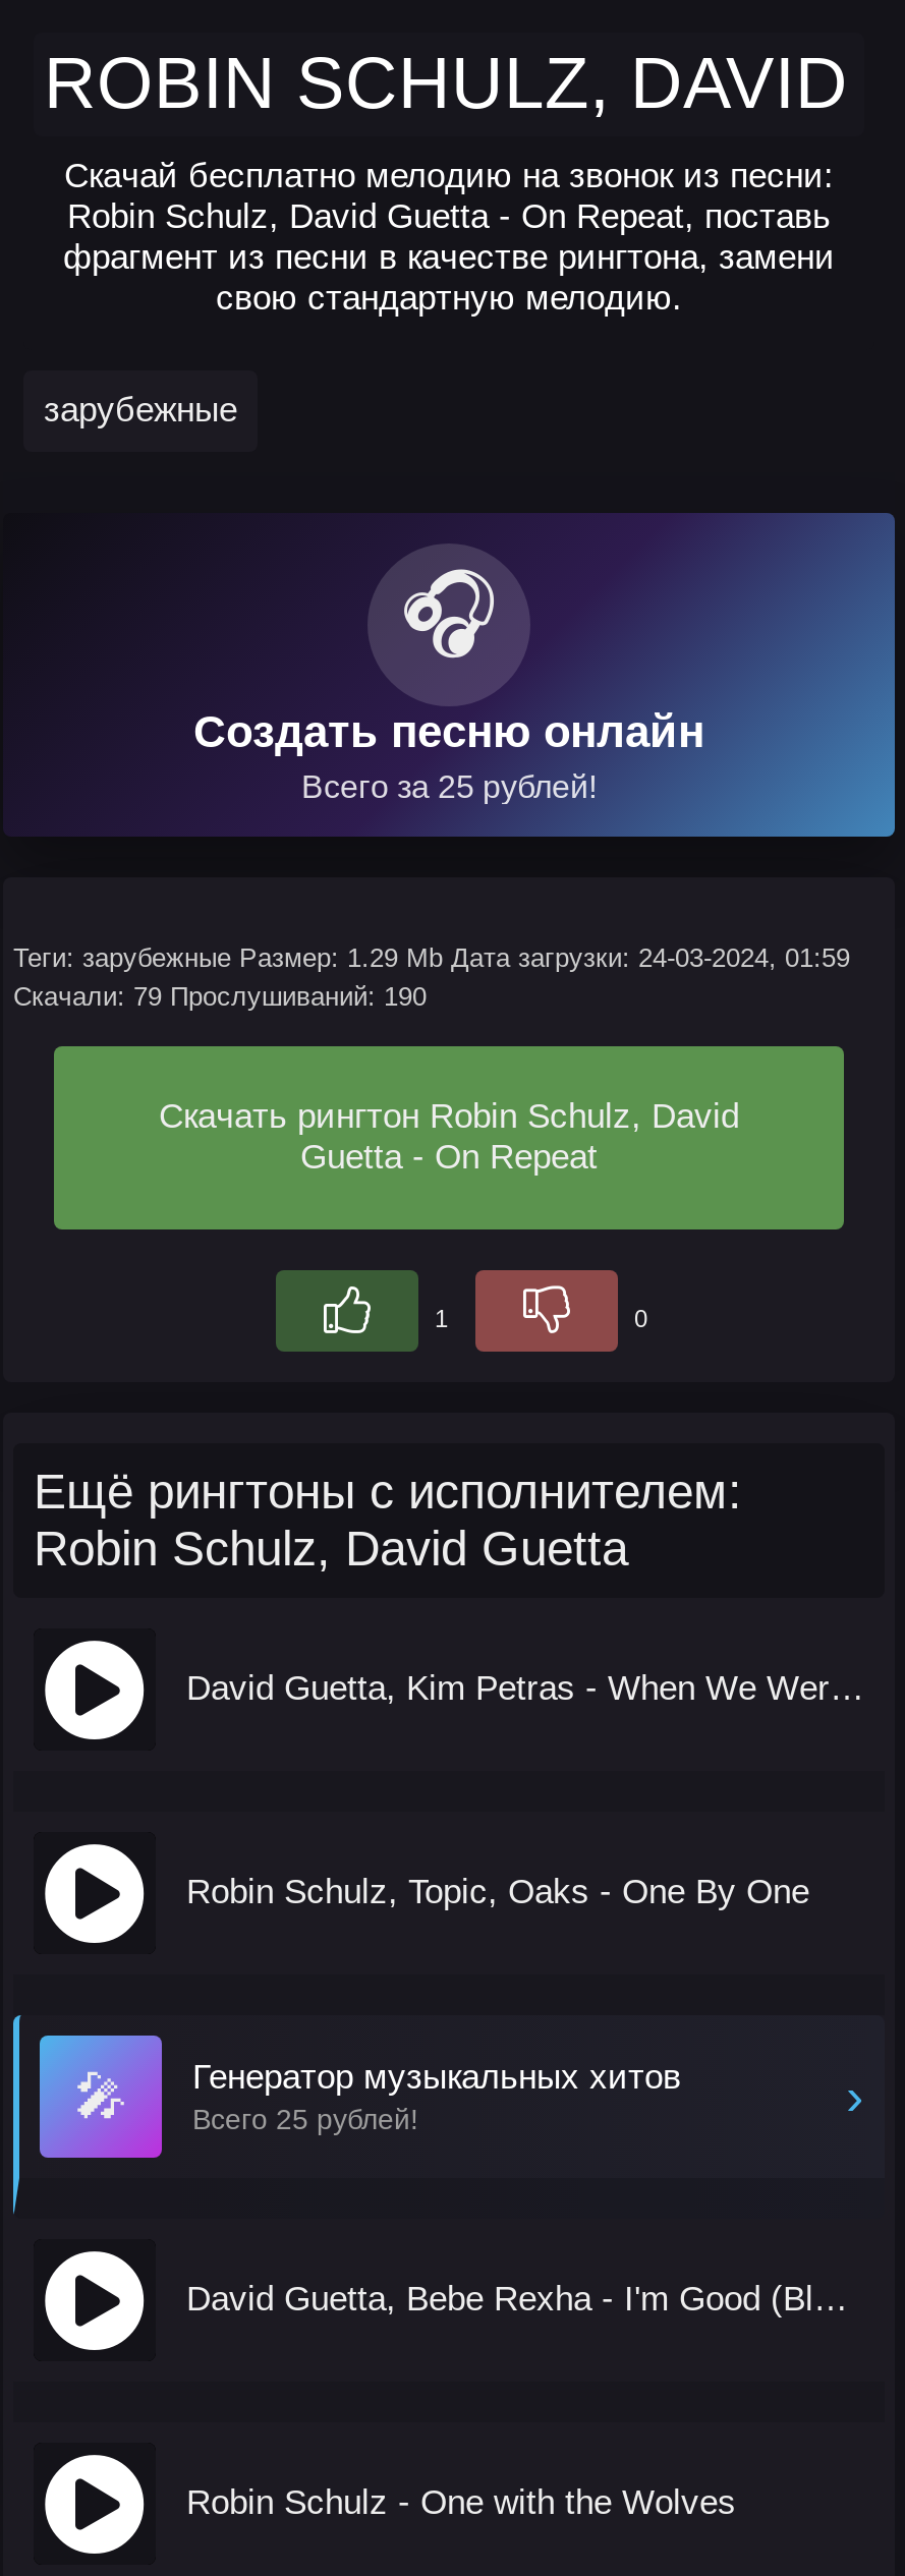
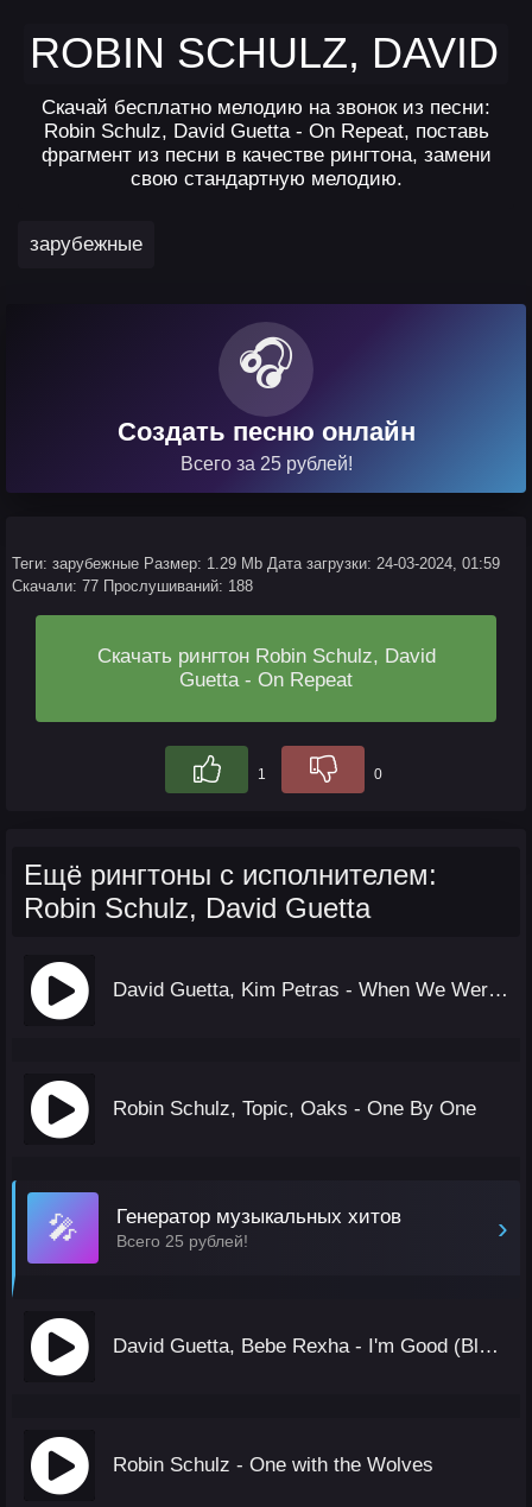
- Скачали: 79 Прослушиваний: 190
+ Скачали: 77 Прослушиваний: 188
